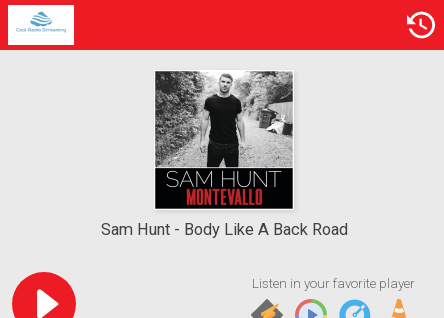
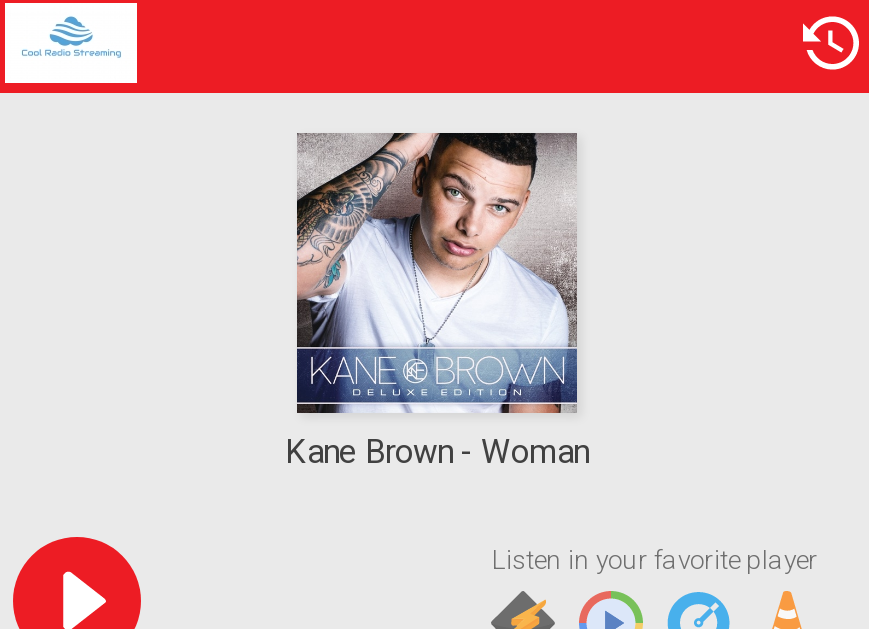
- [image]
- Sam Hunt
- Body Like A Back Road
+ [image]
+ Kane Brown
+ Woman
